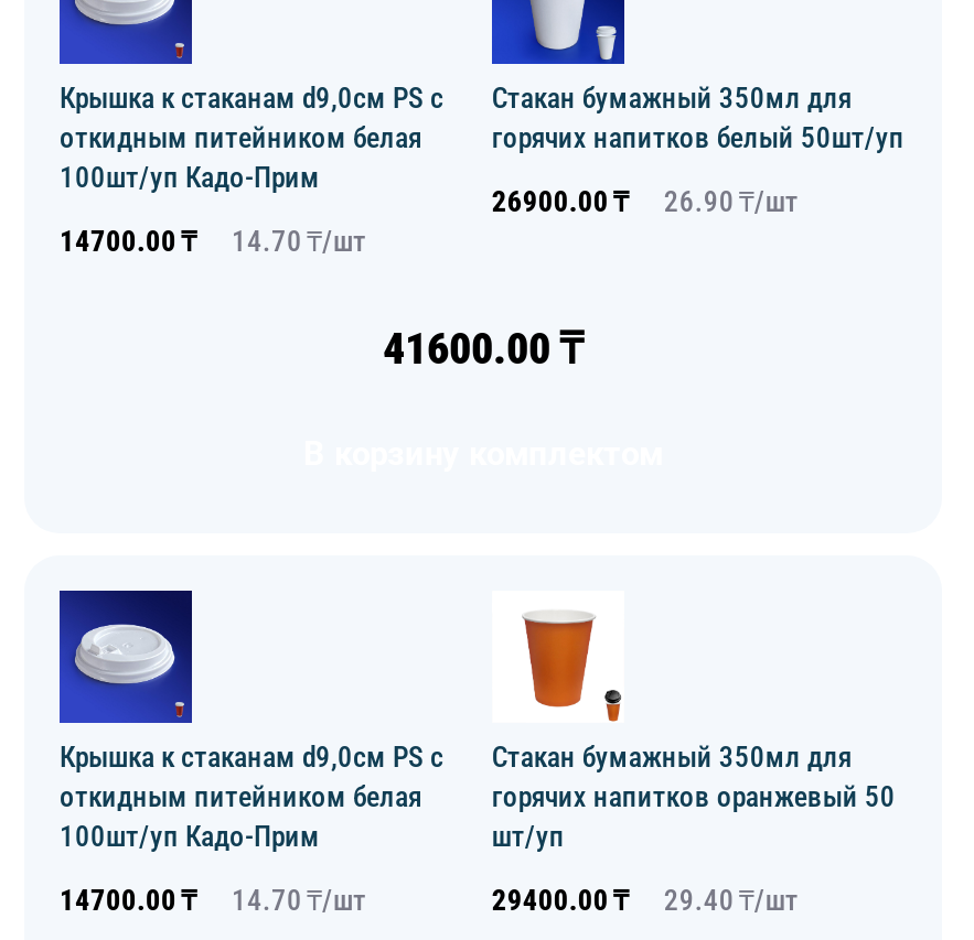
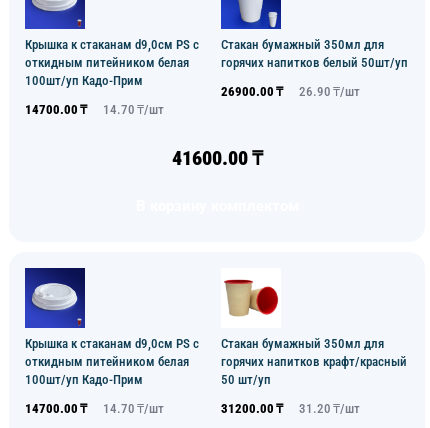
- [image]
- горячих напитков оранжевый 50
- шт/уп
+ [image]
+ горячих напитков крафт/красный
+ 50 шт/уп

- 29400.00 ₸
- 29.40 ₸/шт
+ 31200.00 ₸
+ 31.20 ₸/шт
